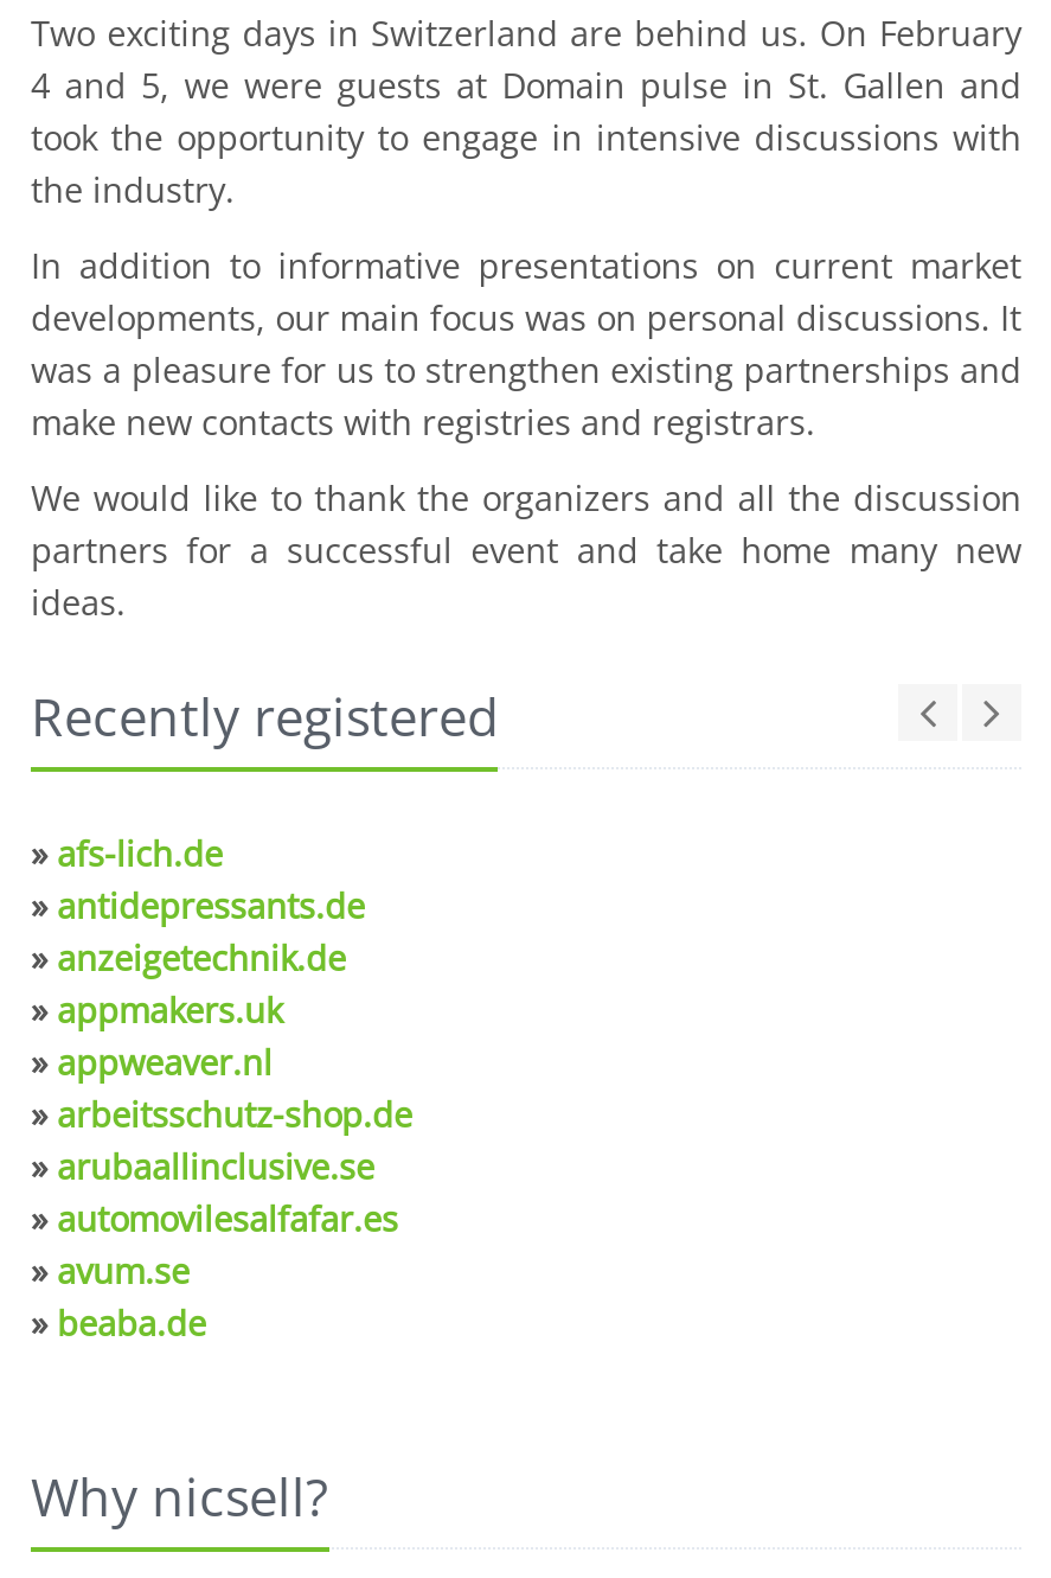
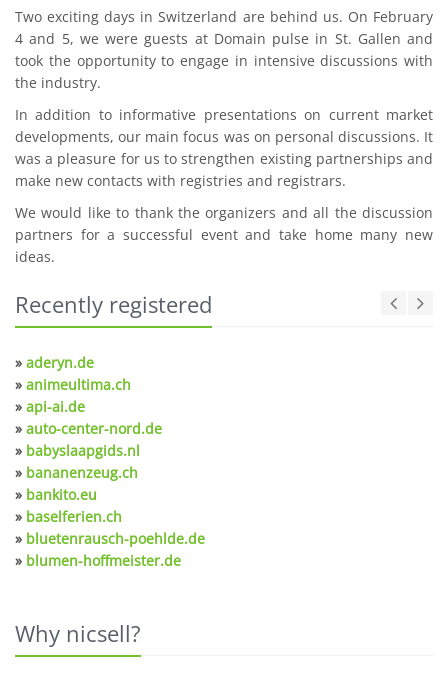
- » afs-lich.de
- » antidepressants.de
- » anzeigetechnik.de
- » appmakers.uk
- » appweaver.nl
- » arbeitsschutz-shop.de
- » arubaallinclusive.se
- » automovilesalfafar.es
- » avum.se
- » beaba.de
+ » aderyn.de
+ » animeultima.ch
+ » api-ai.de
+ » auto-center-nord.de
+ » babyslaapgids.nl
+ » bananenzeug.ch
+ » bankito.eu
+ » baselferien.ch
+ » bluetenrausch-poehlde.de
+ » blumen-hoffmeister.de
